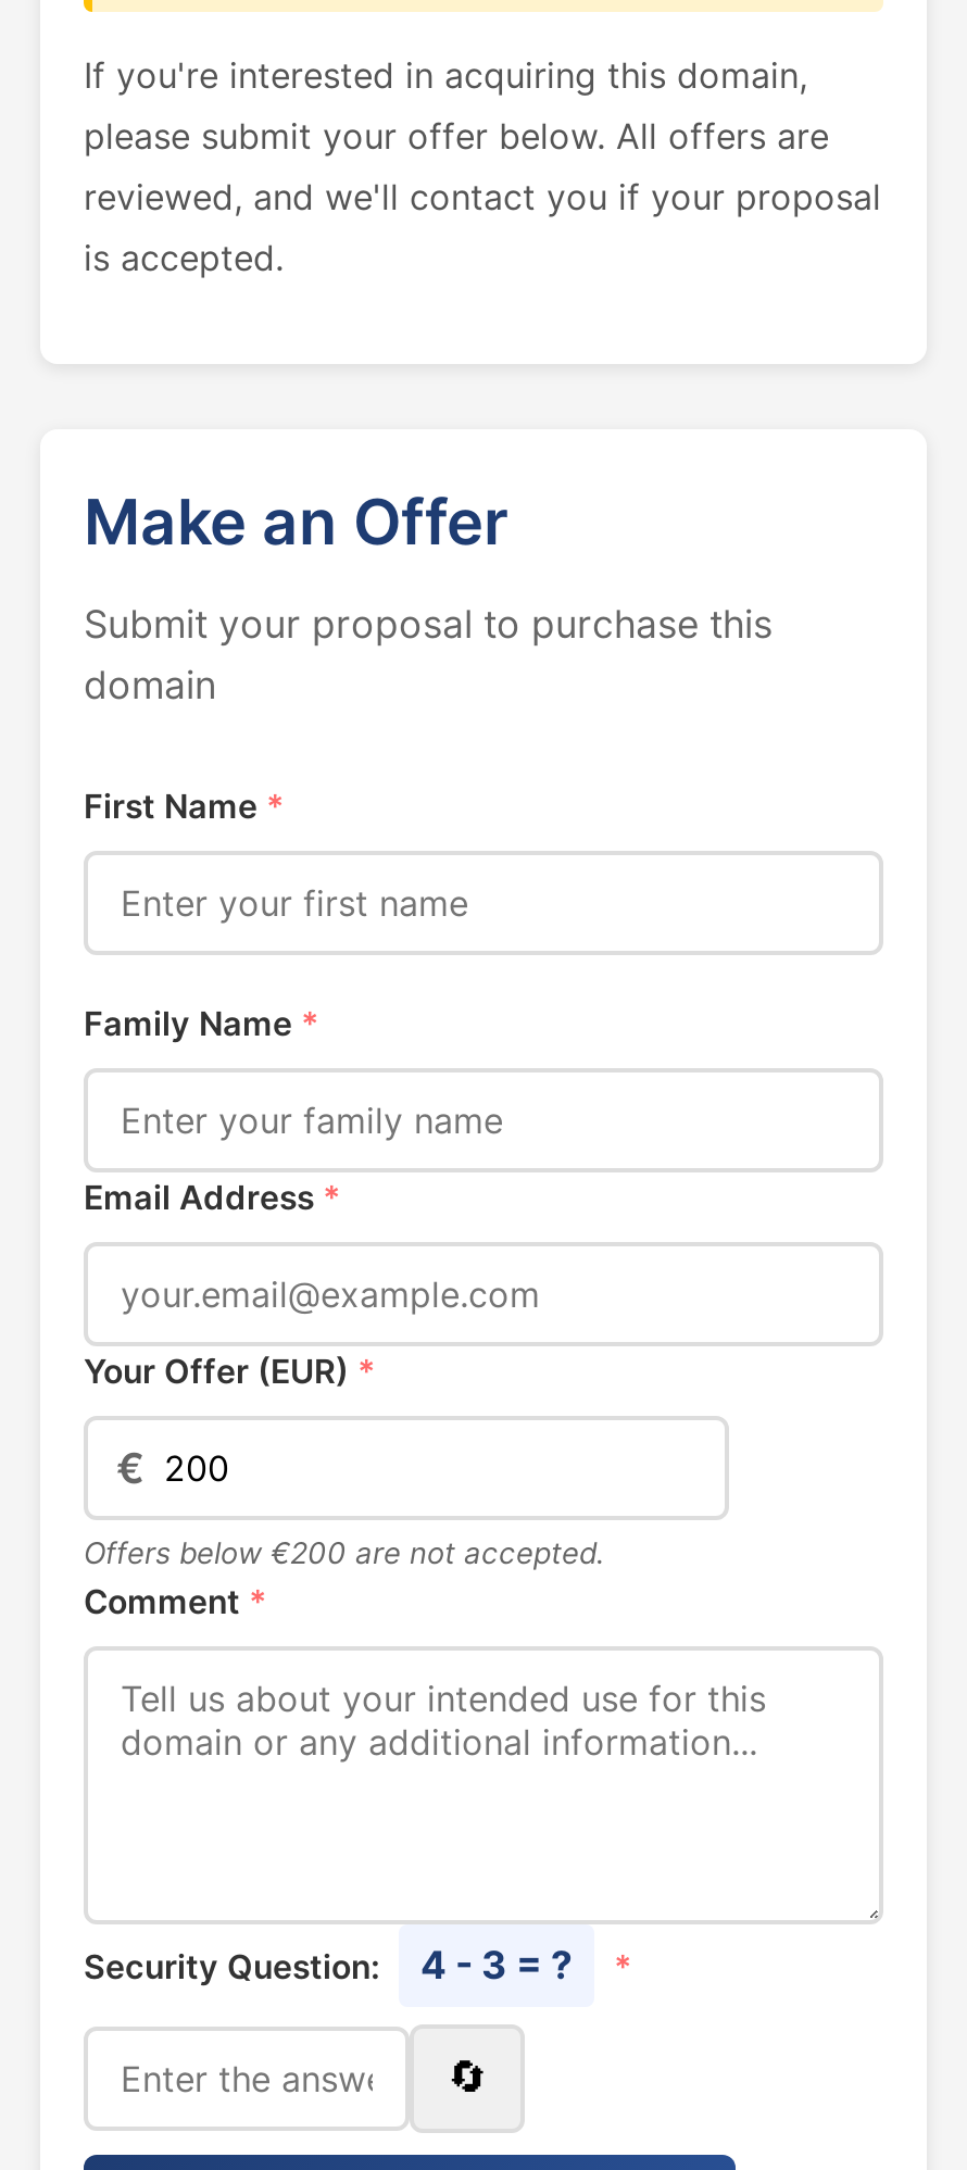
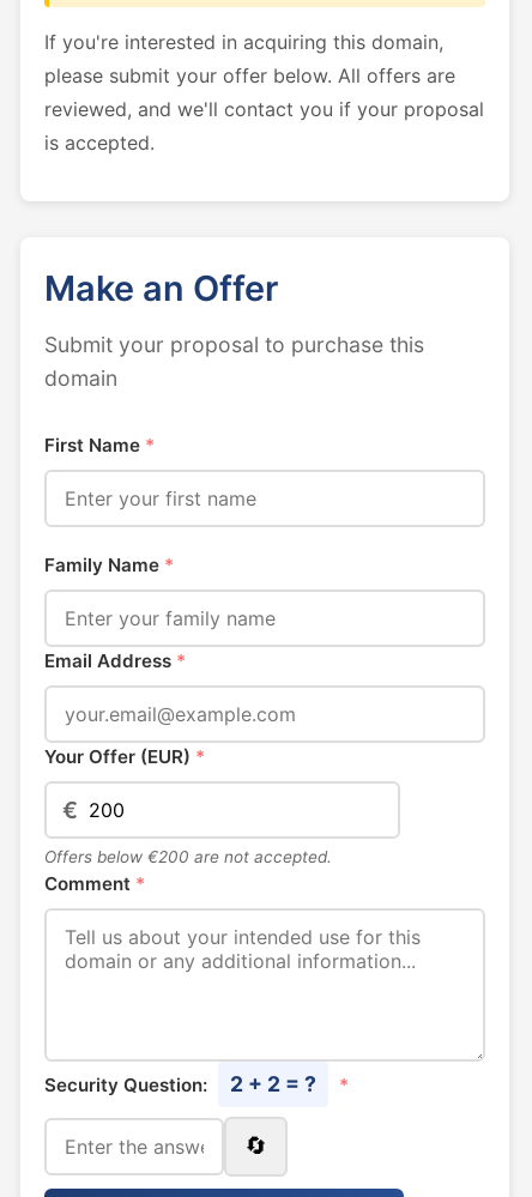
- 4 - 3 = ?
+ 2 + 2 = ?
